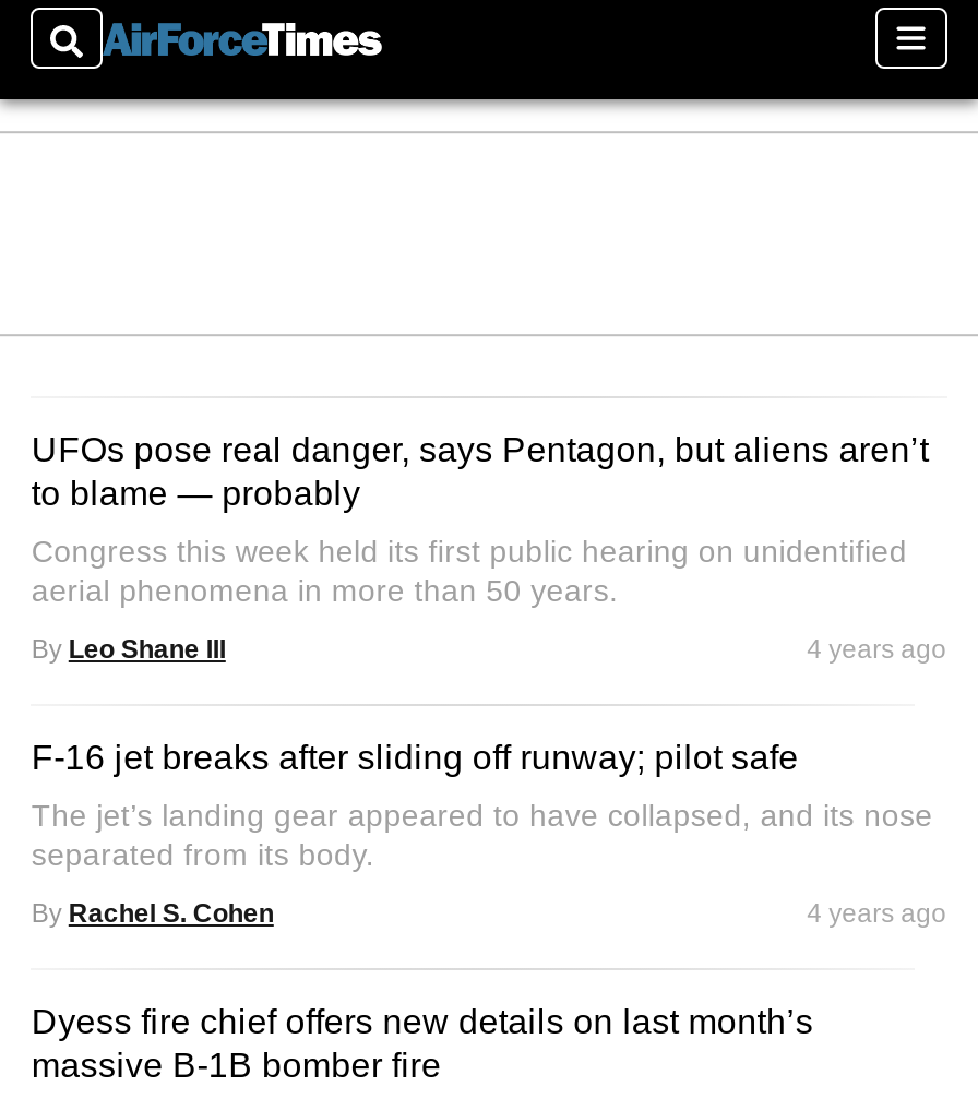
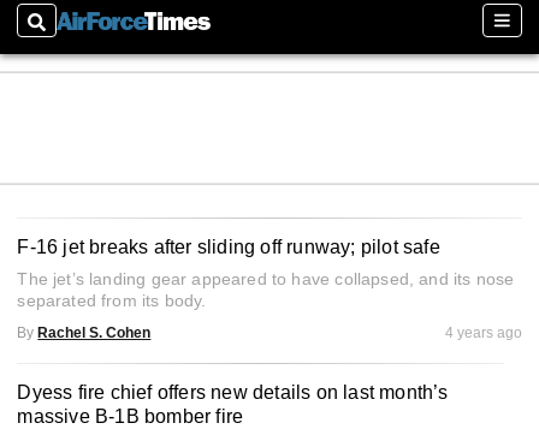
- UFOs pose real danger, says Pentagon, but aliens aren’t
- to blame — probably
- Congress this week held its first public hearing on unidentified
- aerial phenomena in more than 50 years.
- By Leo Shane III
- 4 years ago
